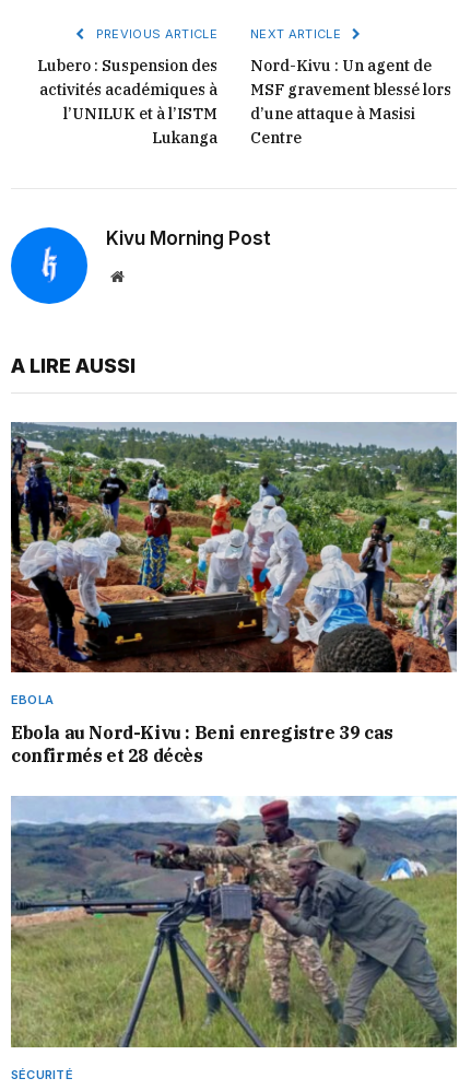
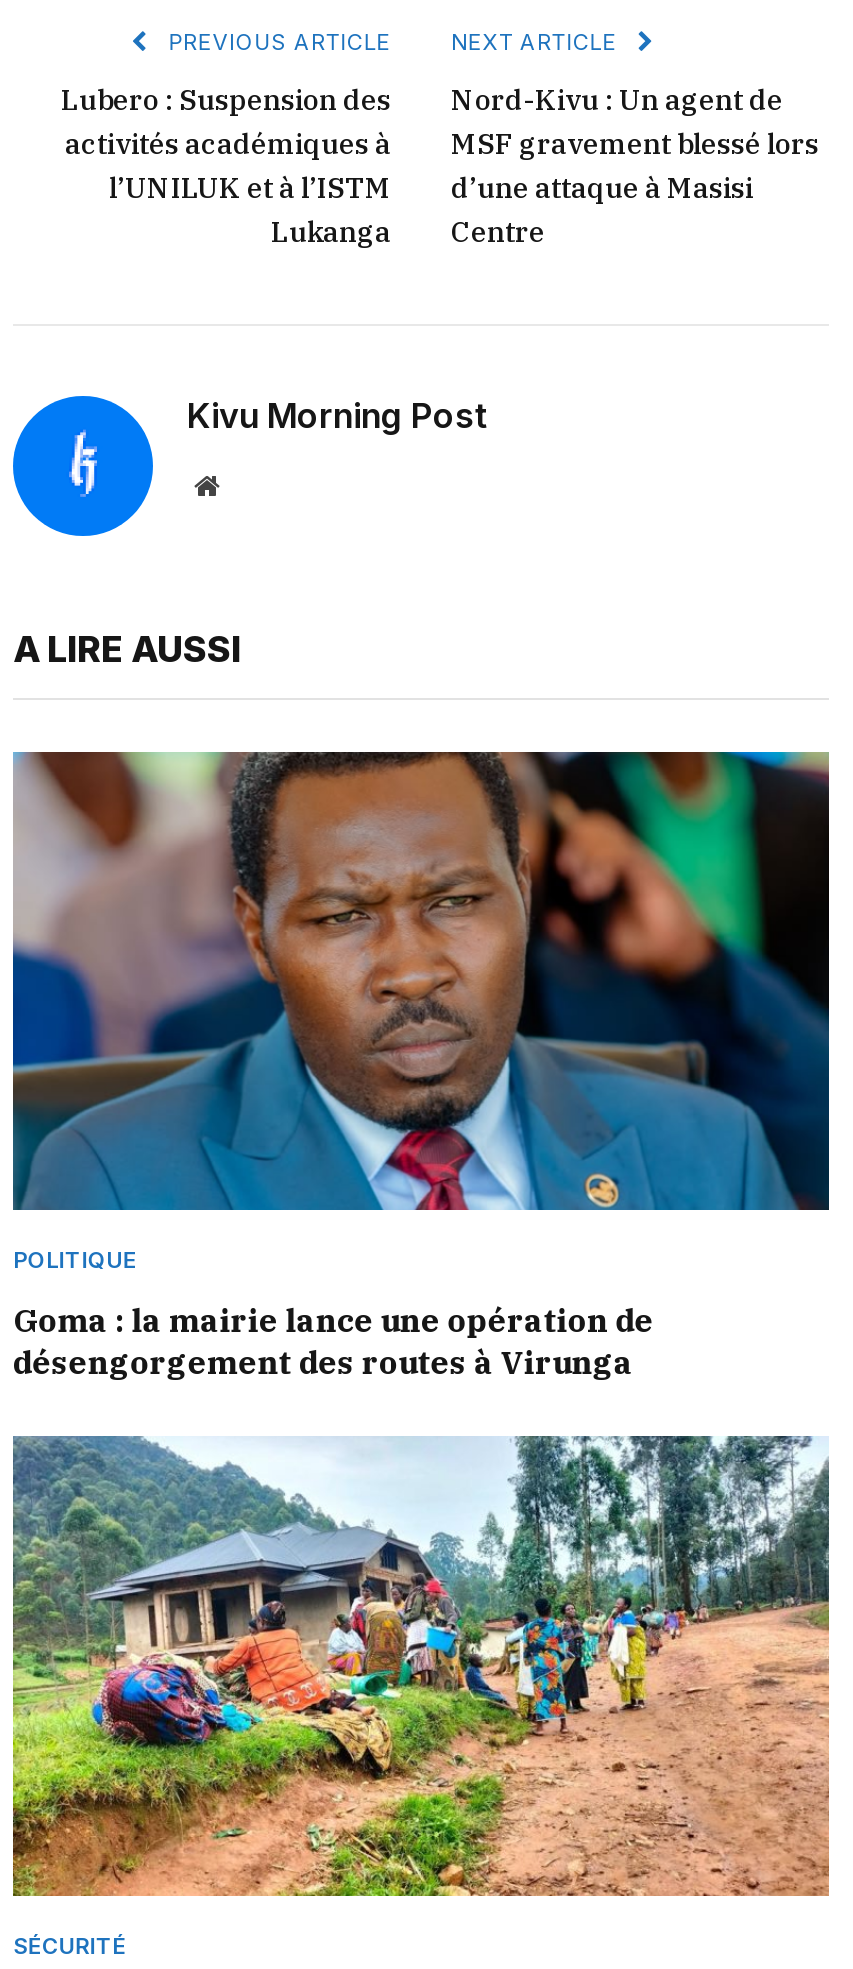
- [image]
- EBOLA
+ [image]
+ POLITIQUE

- Ebola au Nord-Kivu : Beni enregistre 39 cas
- confirmés et 28 décès
+ Goma : la mairie lance une opération de
+ désengorgement des routes à Virunga

- [image]
+ [image]
